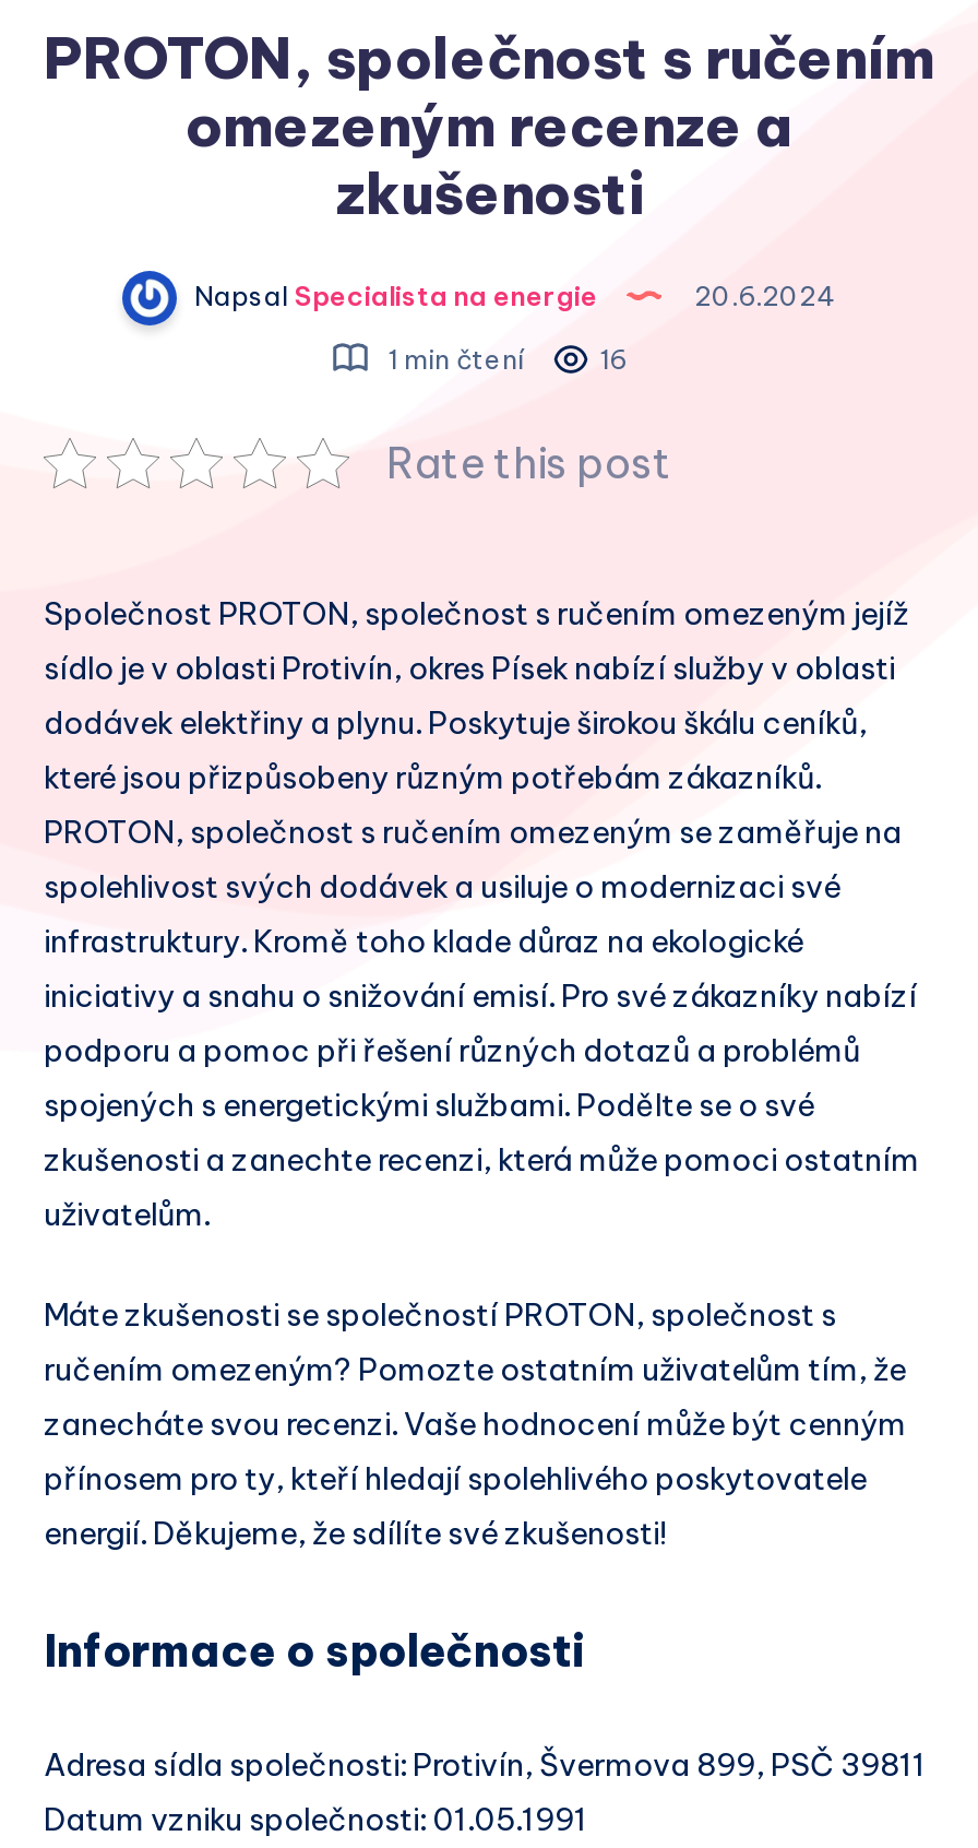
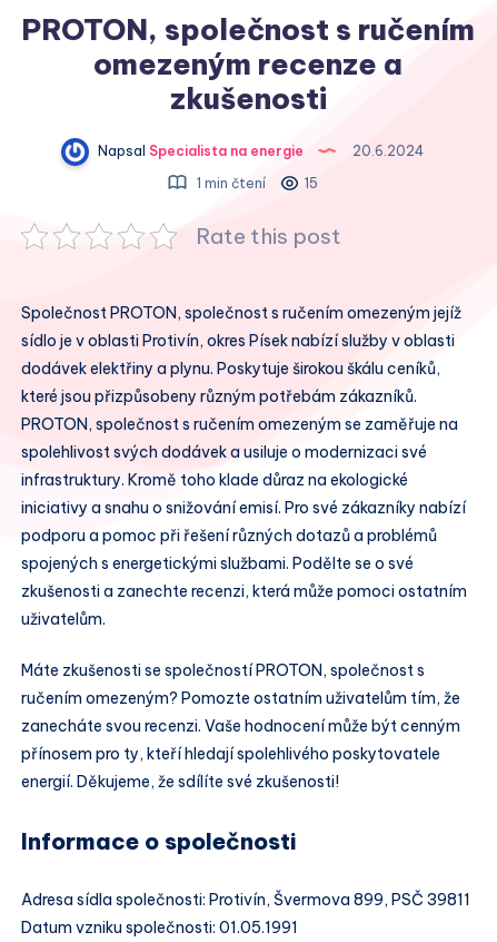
- 16
+ 15
